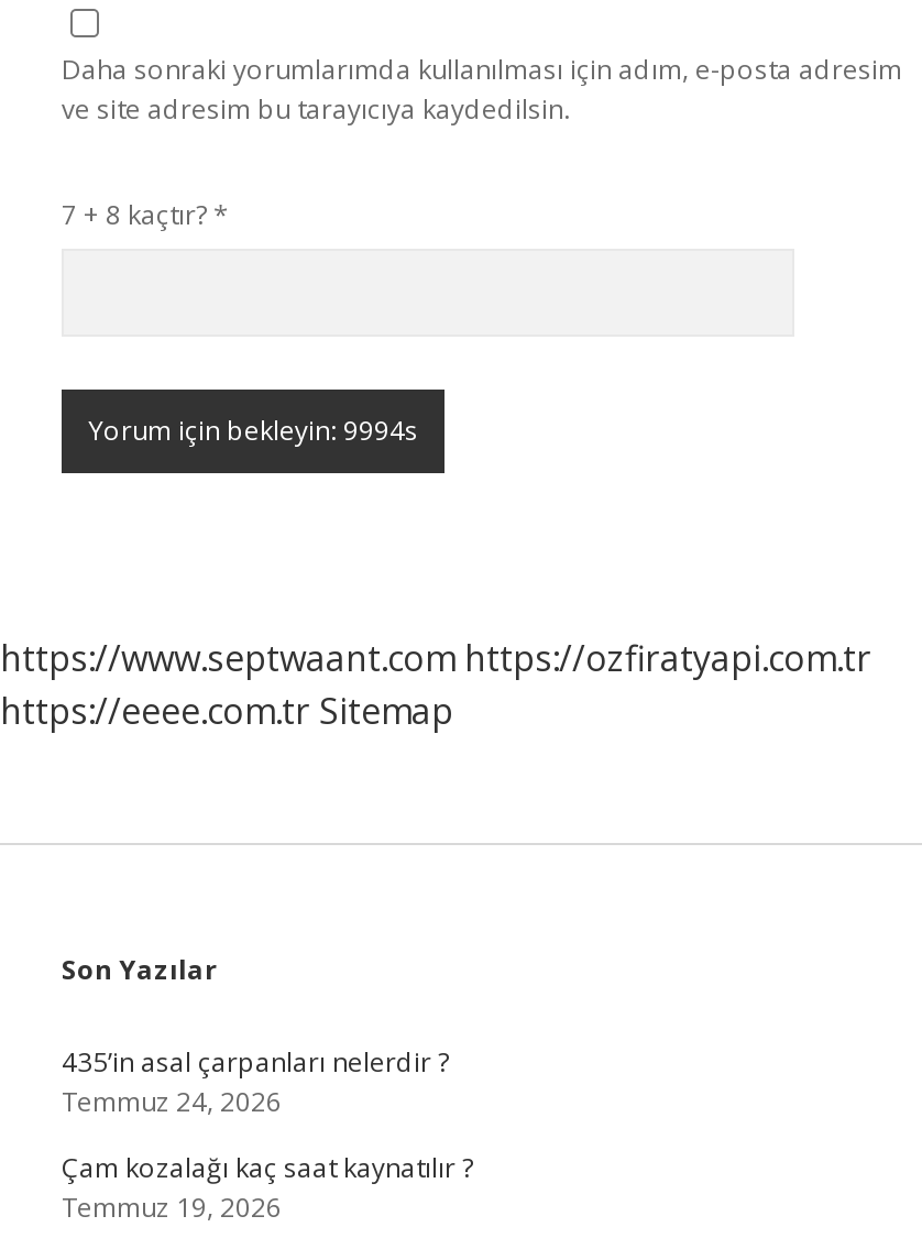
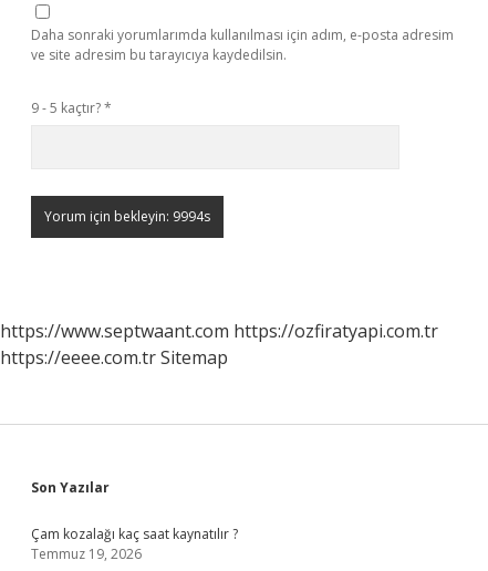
- 7 + 8 kaçtır? *
+ 9 - 5 kaçtır? *

- 435’in asal çarpanları nelerdir ?
- Temmuz 24, 2026
